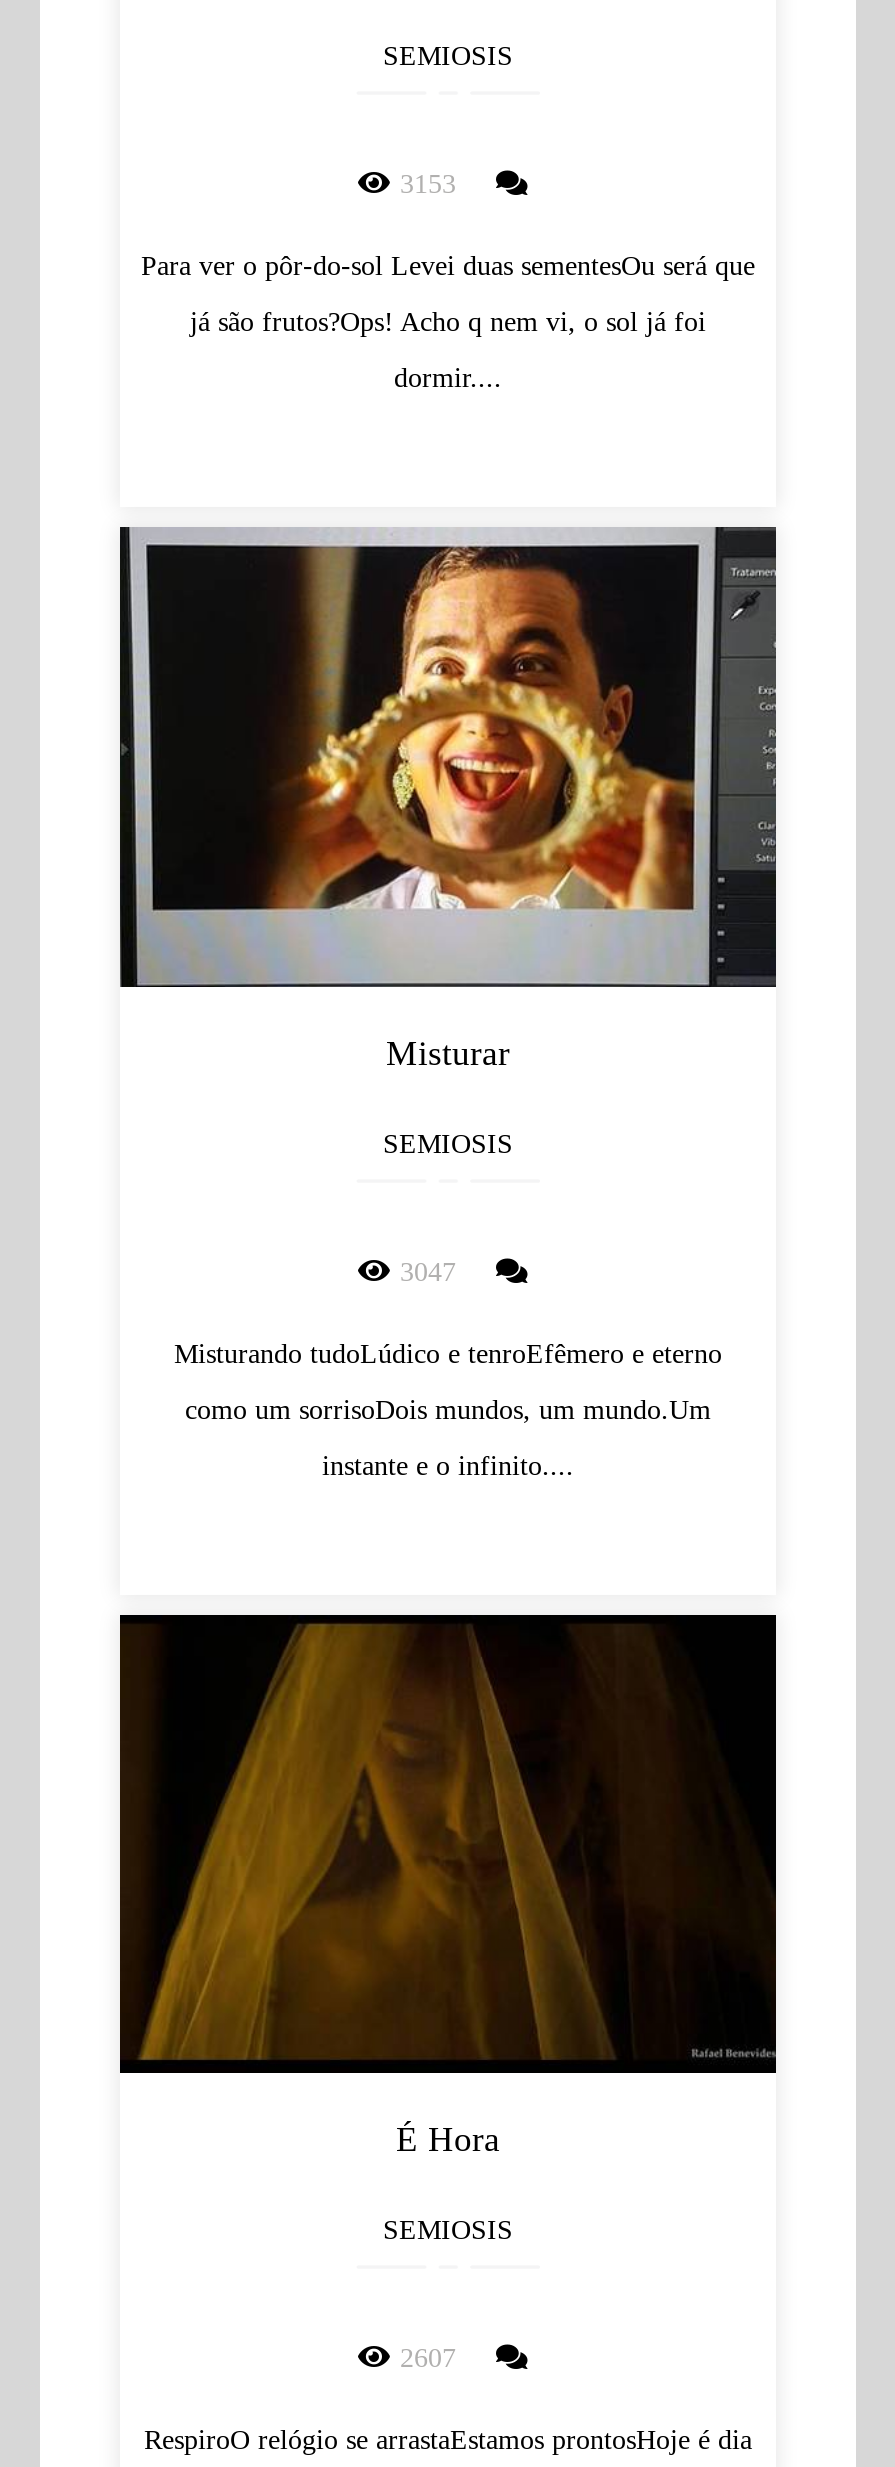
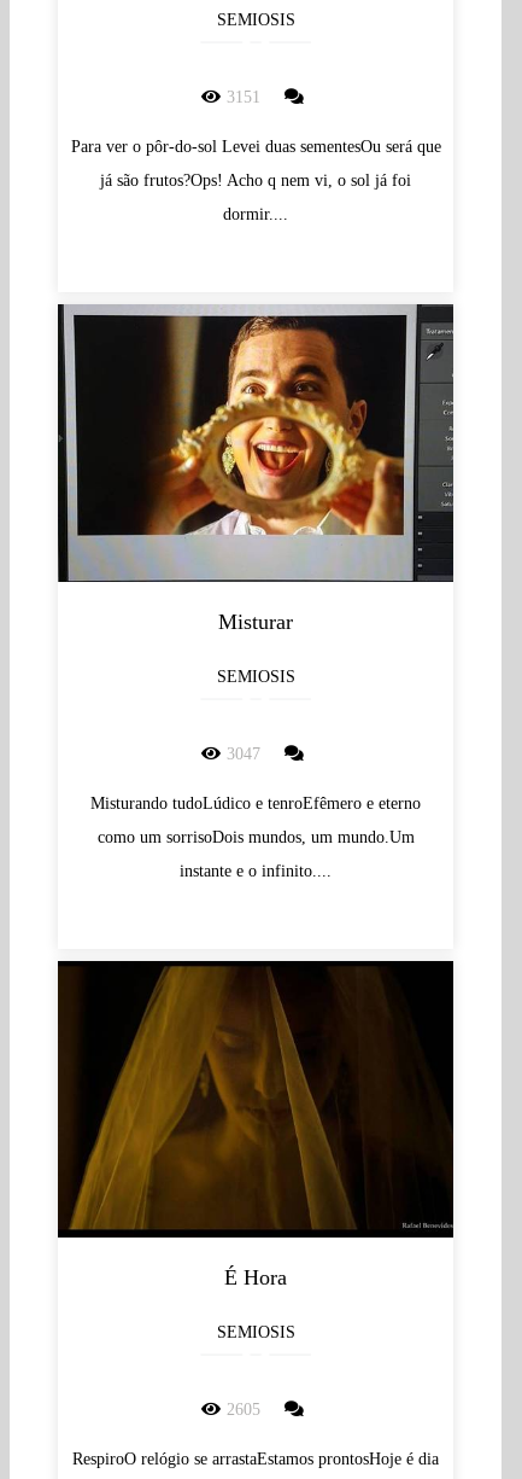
- 3153
+ 3151

- 2607
+ 2605
